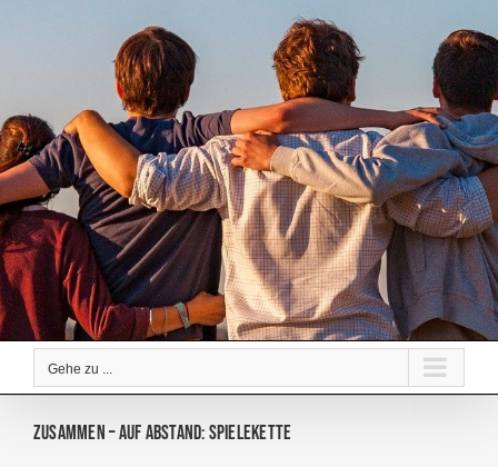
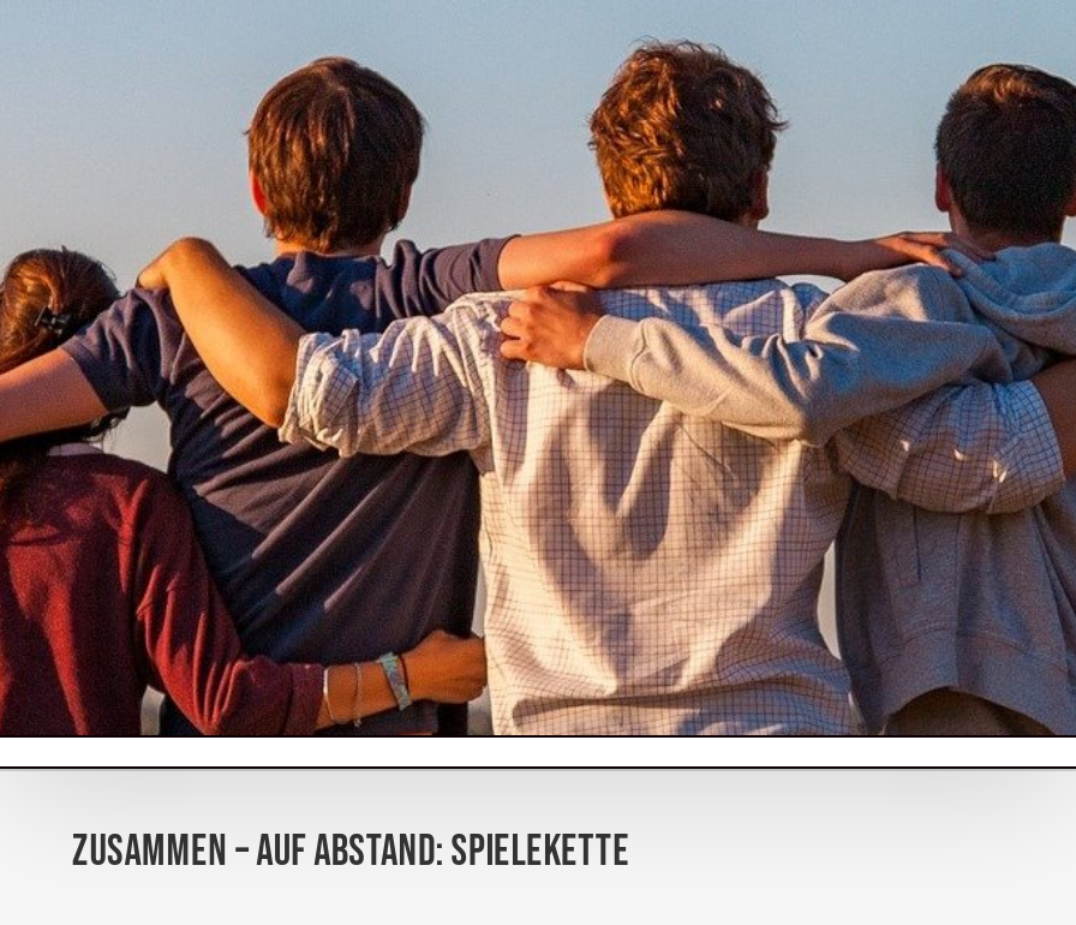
- Gehe zu ...
